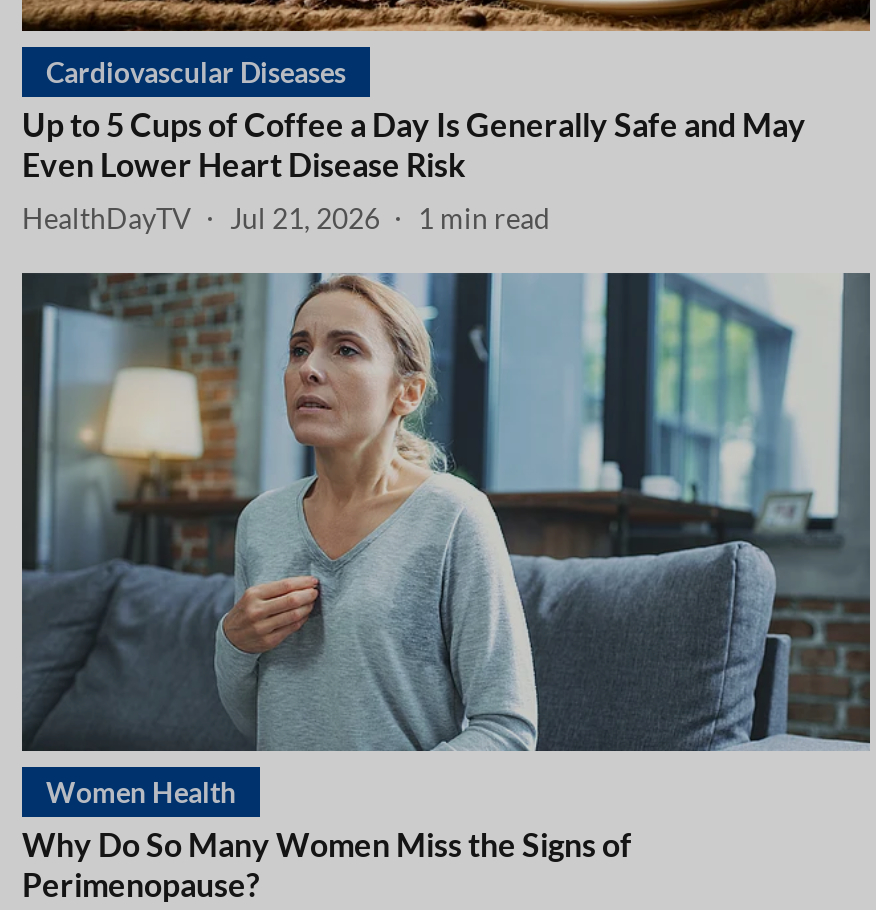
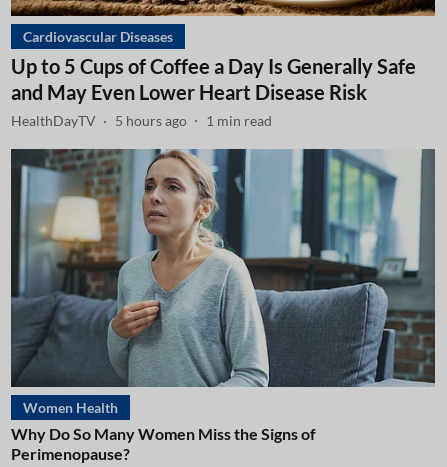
- HealthDayTV Jul 21, 2026 1 min read
+ HealthDayTV 5 hours ago 1 min read
